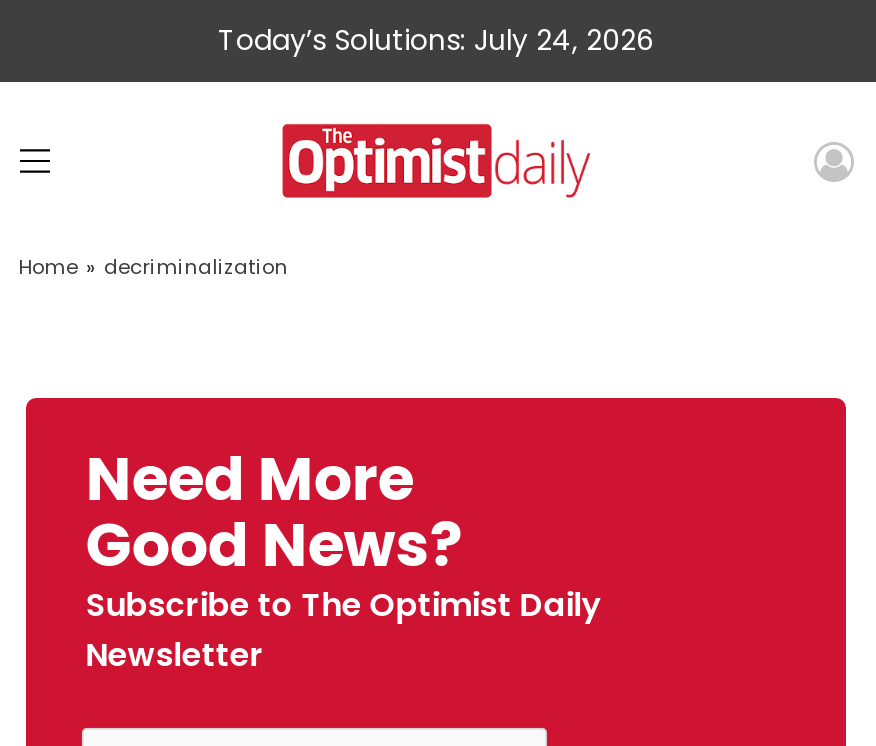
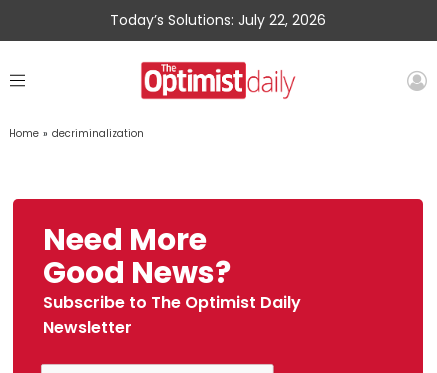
- Today’s Solutions: July 24, 2026
+ Today’s Solutions: July 22, 2026
